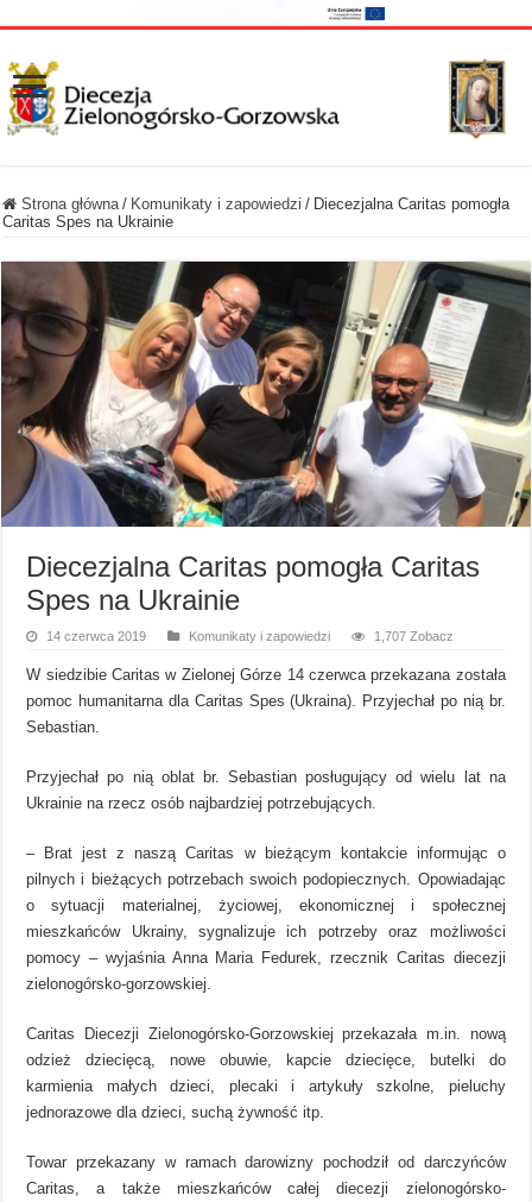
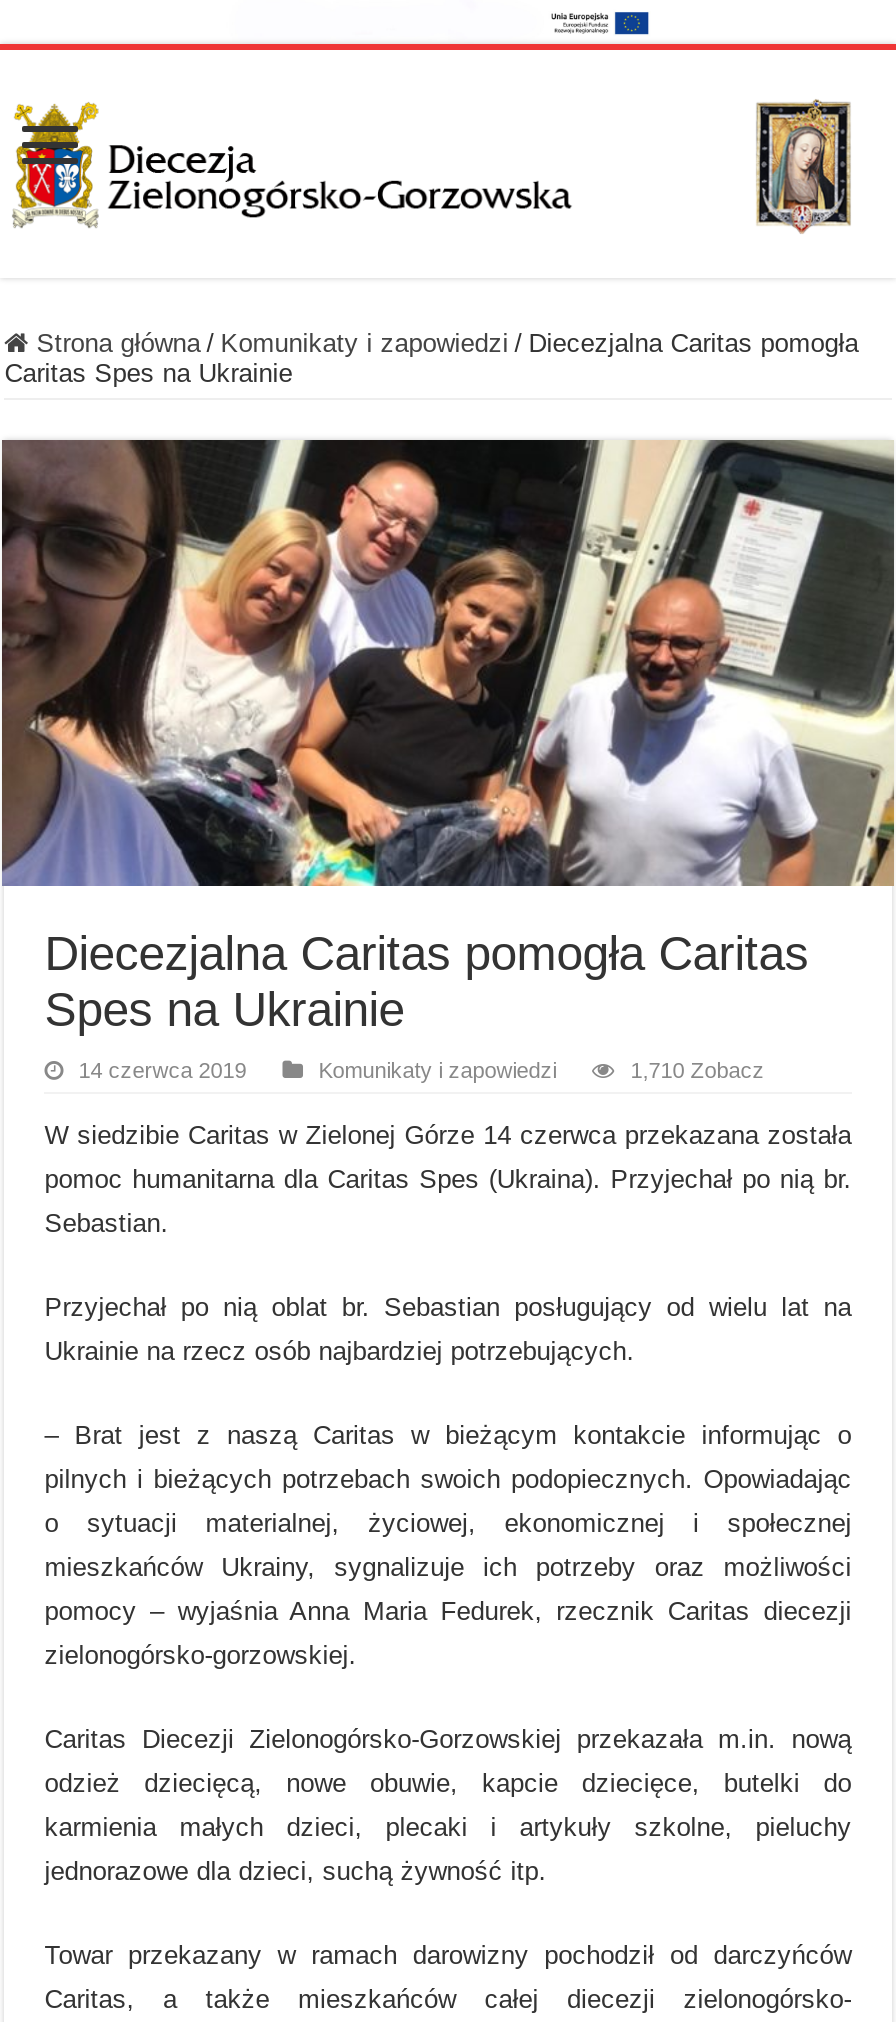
- 1,707 Zobacz
+ 1,710 Zobacz
